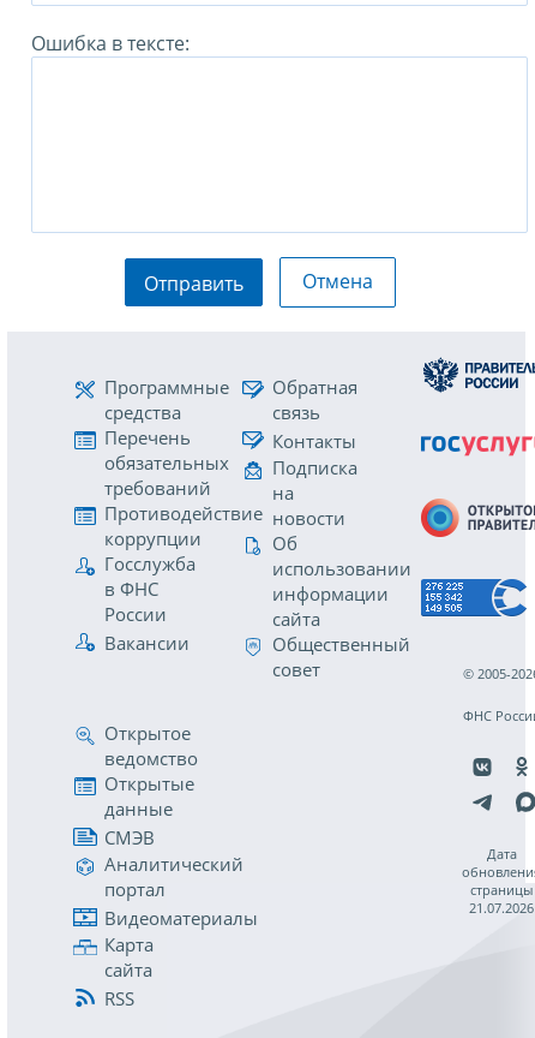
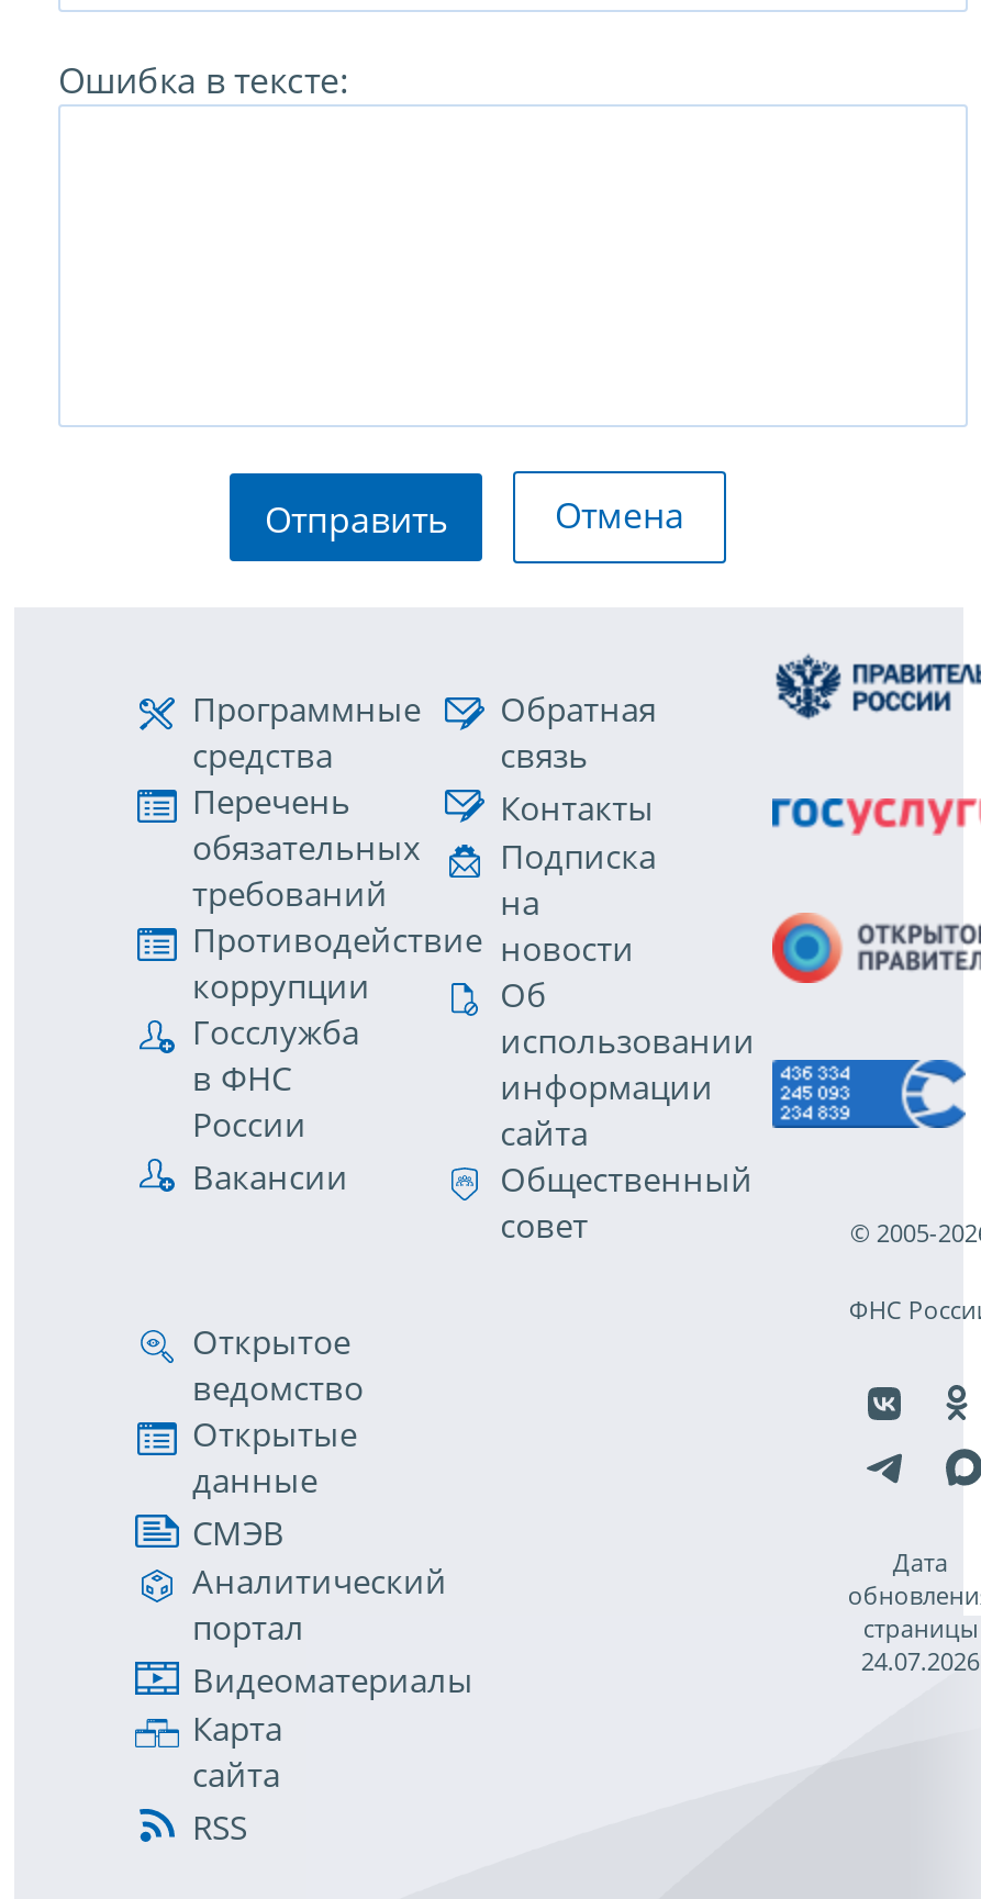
- 21.07.2026
+ 24.07.2026
